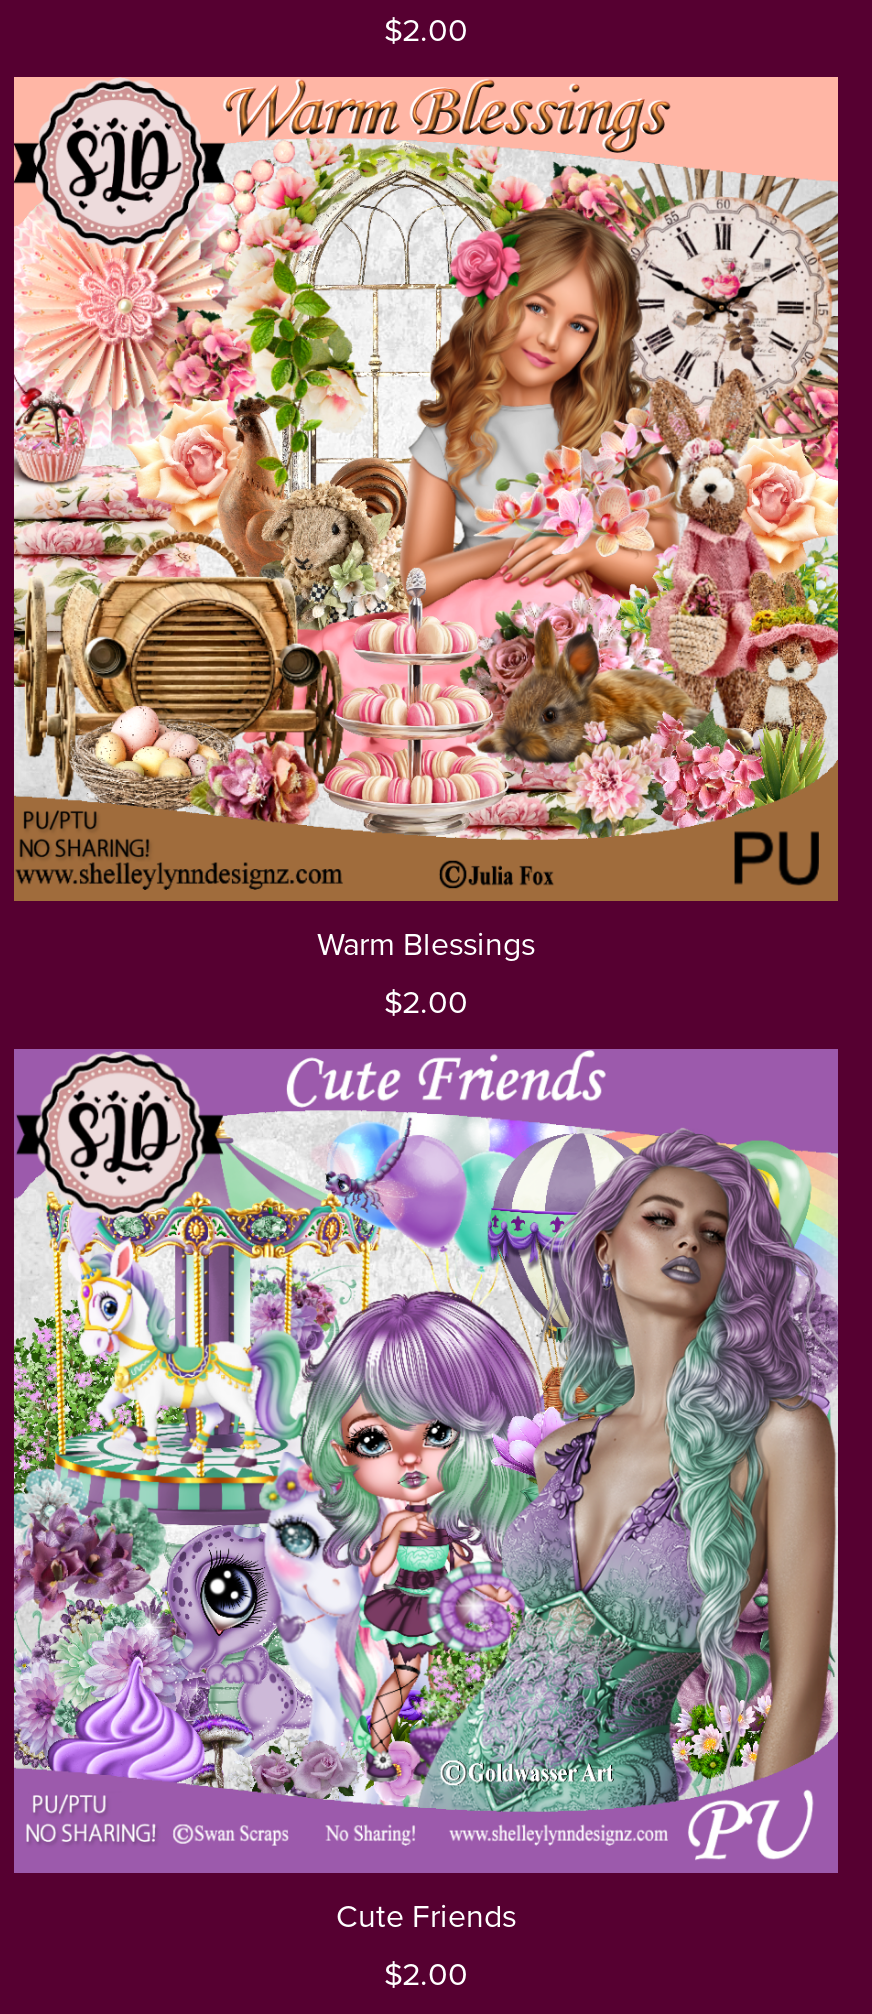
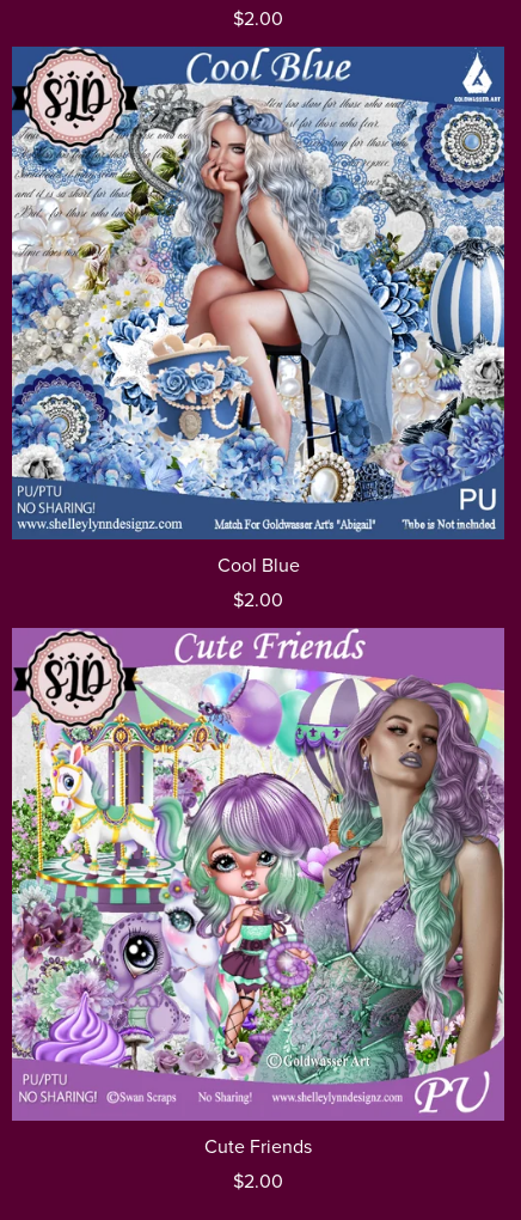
- [image]
- Warm Blessings
+ [image]
+ Cool Blue
